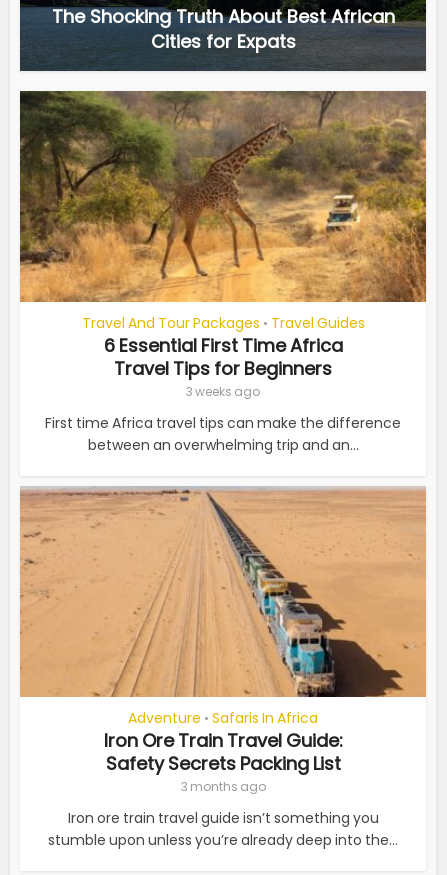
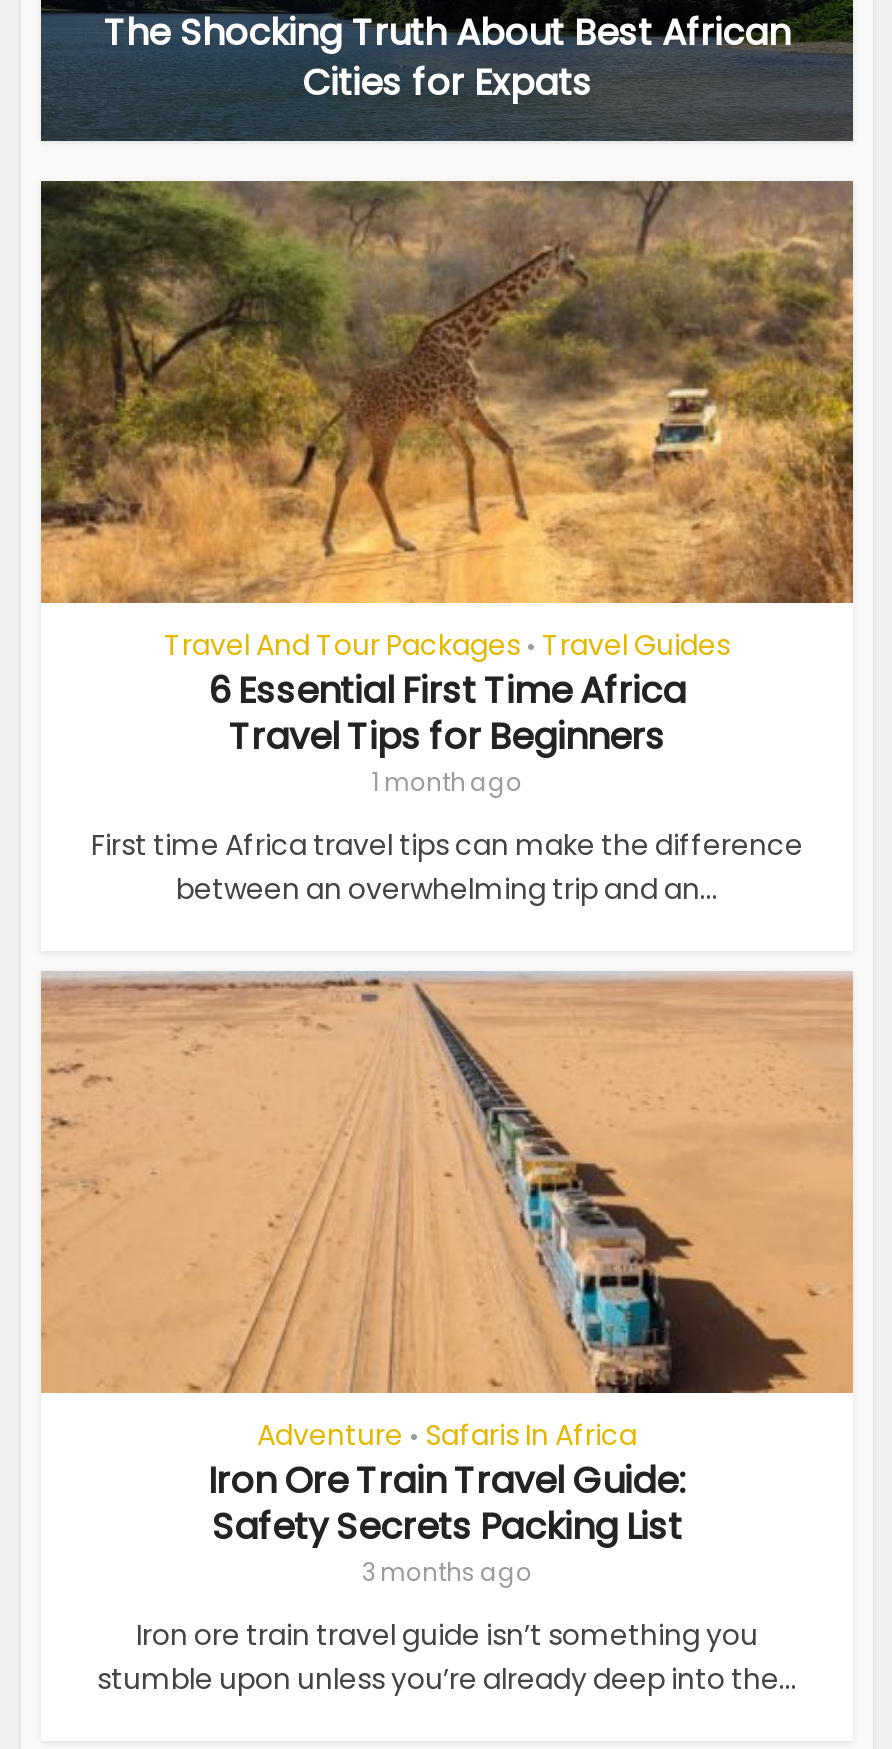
- 3 weeks ago
+ 1 month ago
